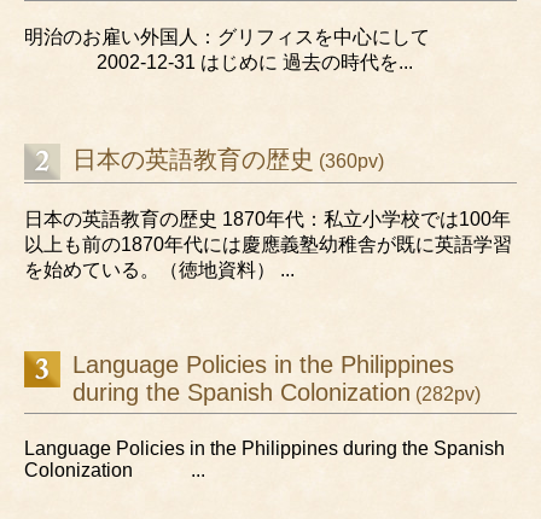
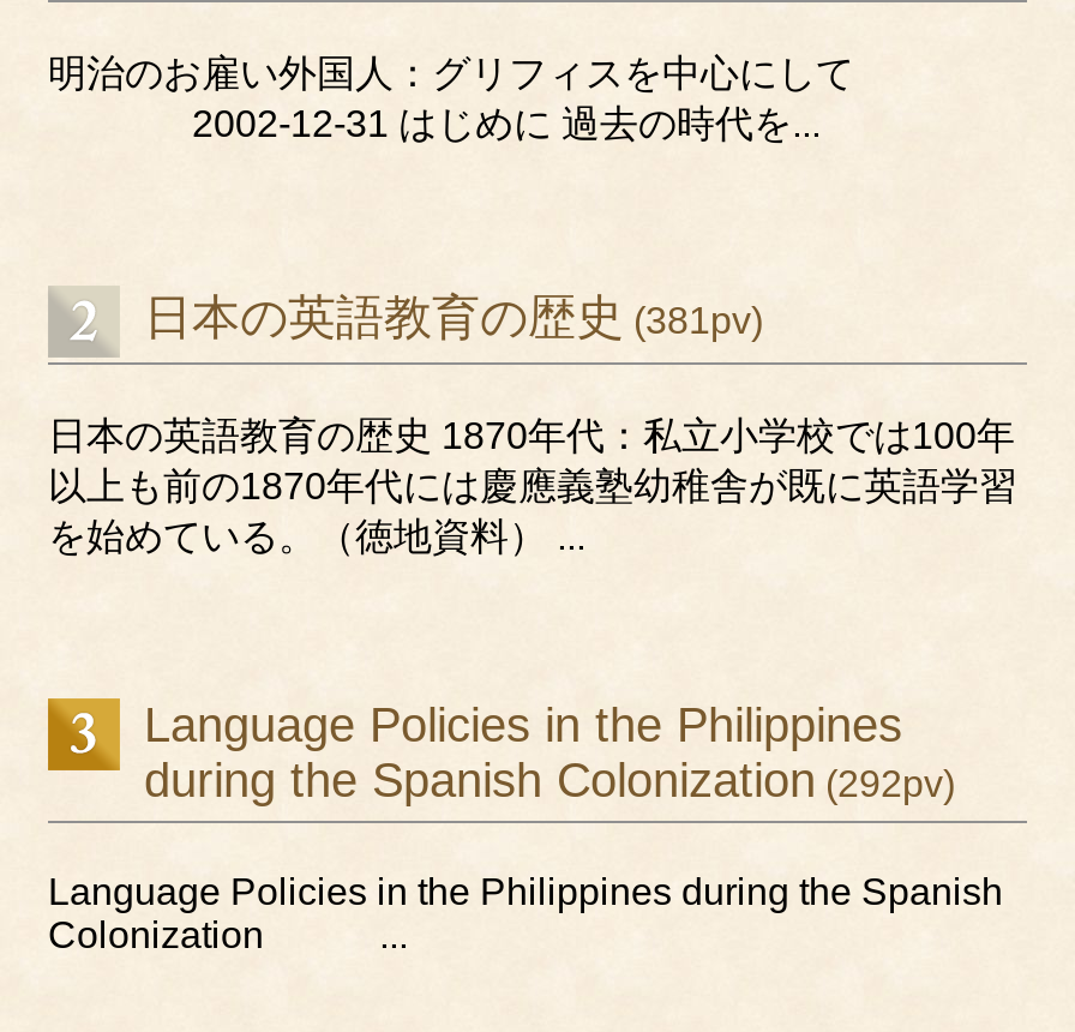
- 日本の英語教育の歴史(360pv)
+ 日本の英語教育の歴史(381pv)

- during the Spanish Colonization (282pv)
+ during the Spanish Colonization (292pv)
